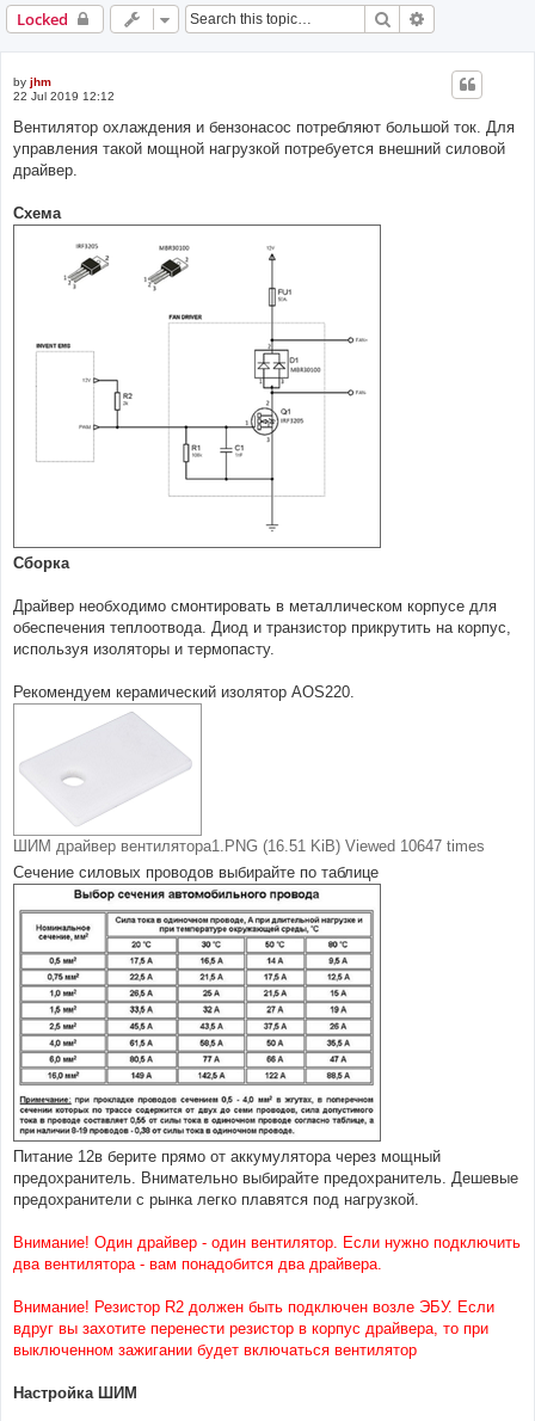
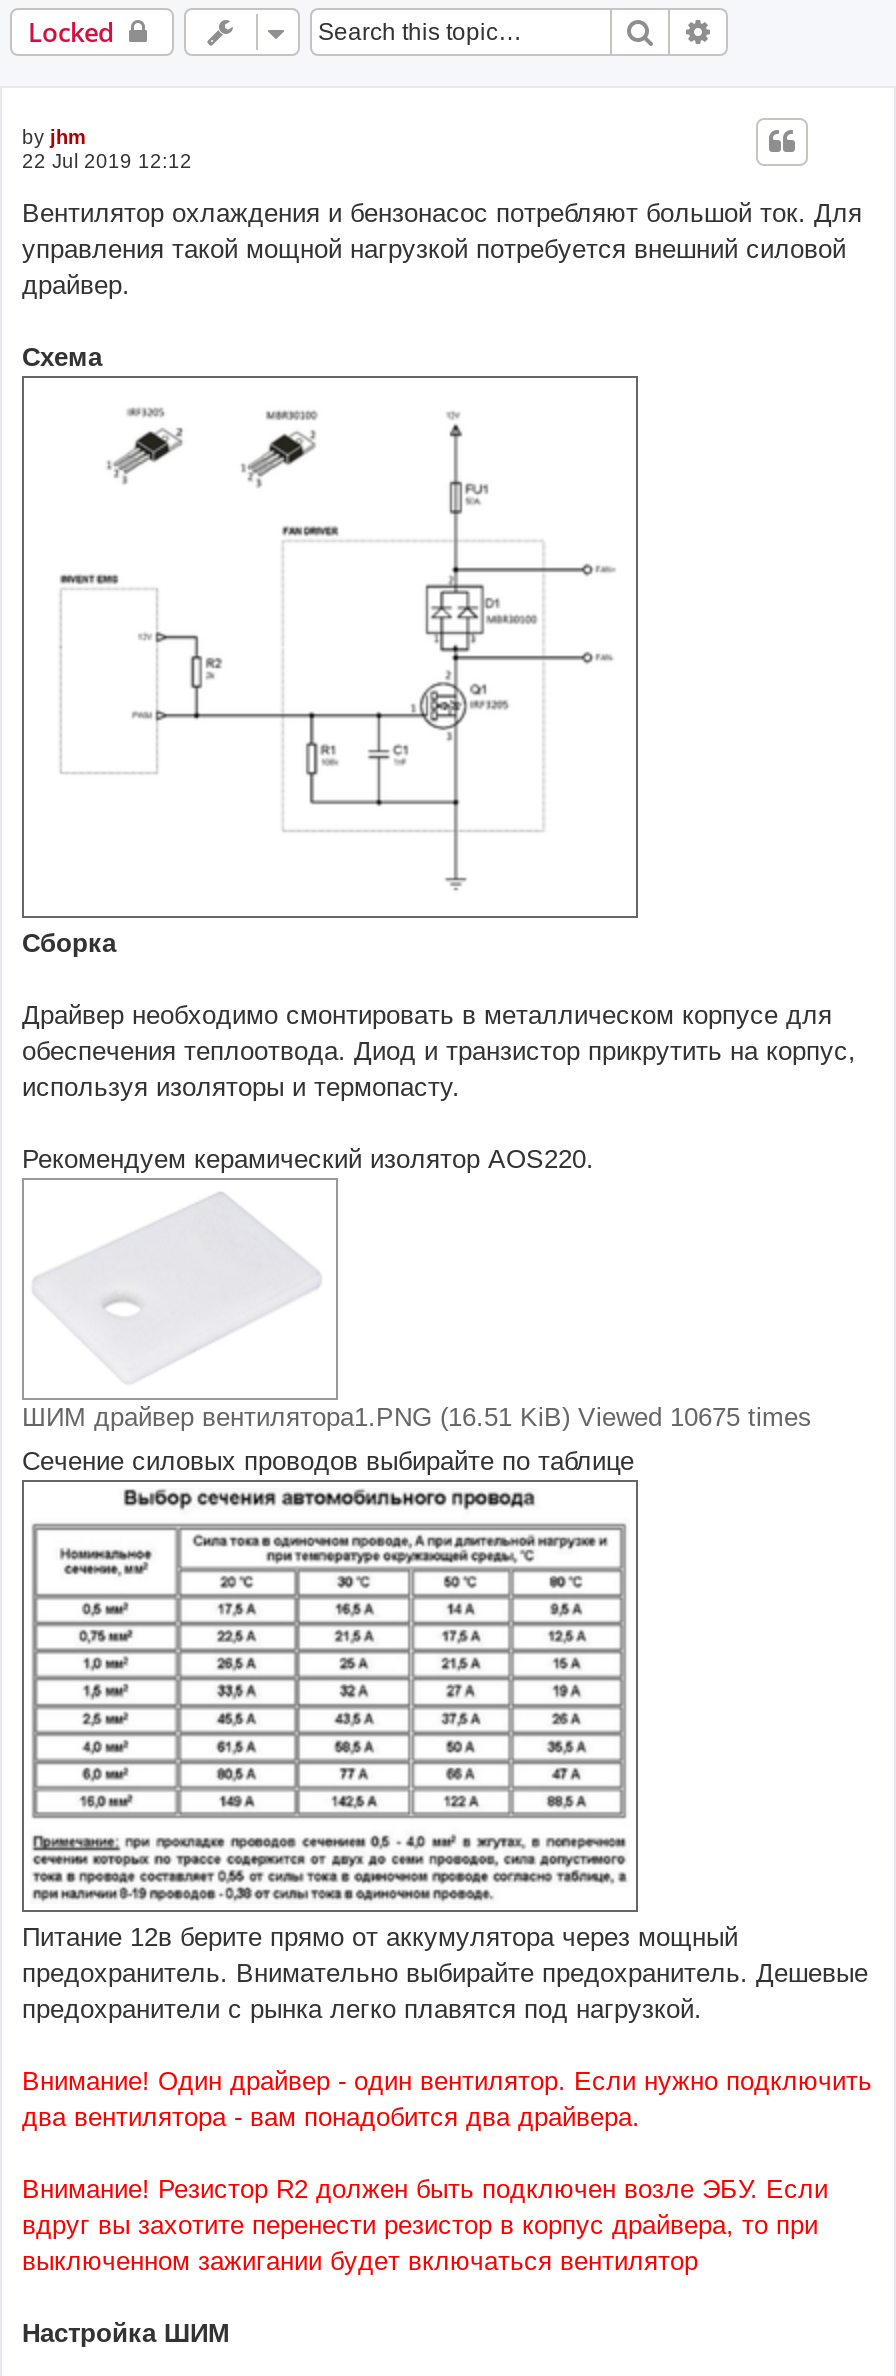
- ШИМ драйвер вентилятора1.PNG (16.51 KiB) Viewed 10647 times
+ ШИМ драйвер вентилятора1.PNG (16.51 KiB) Viewed 10675 times
